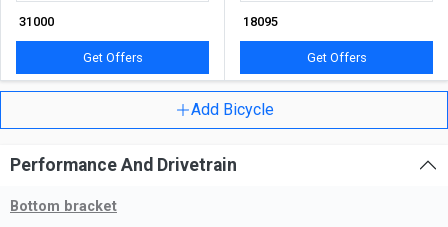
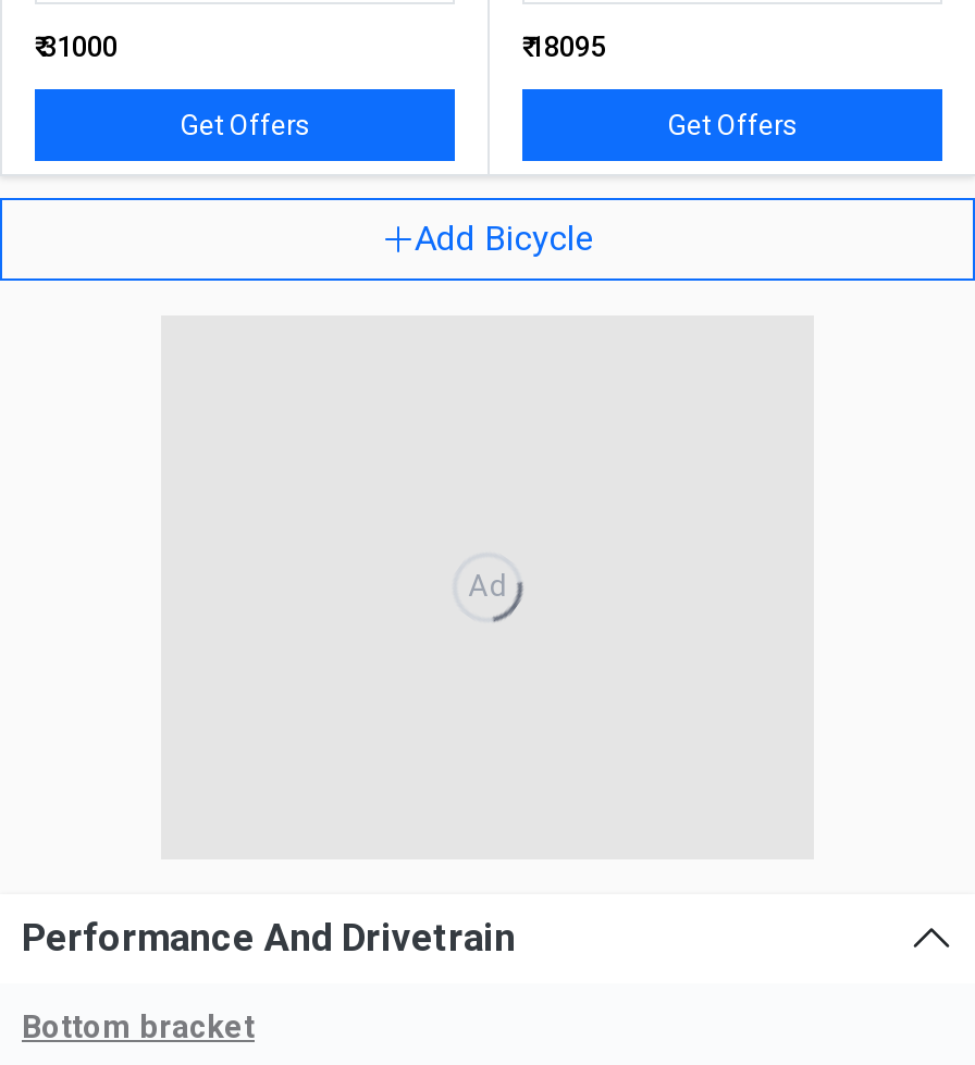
+ Ad
